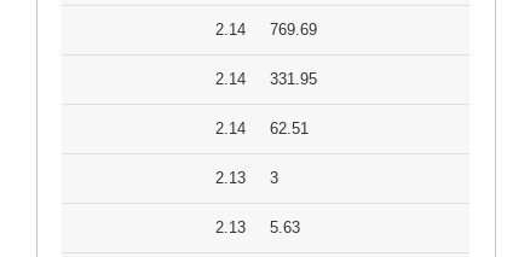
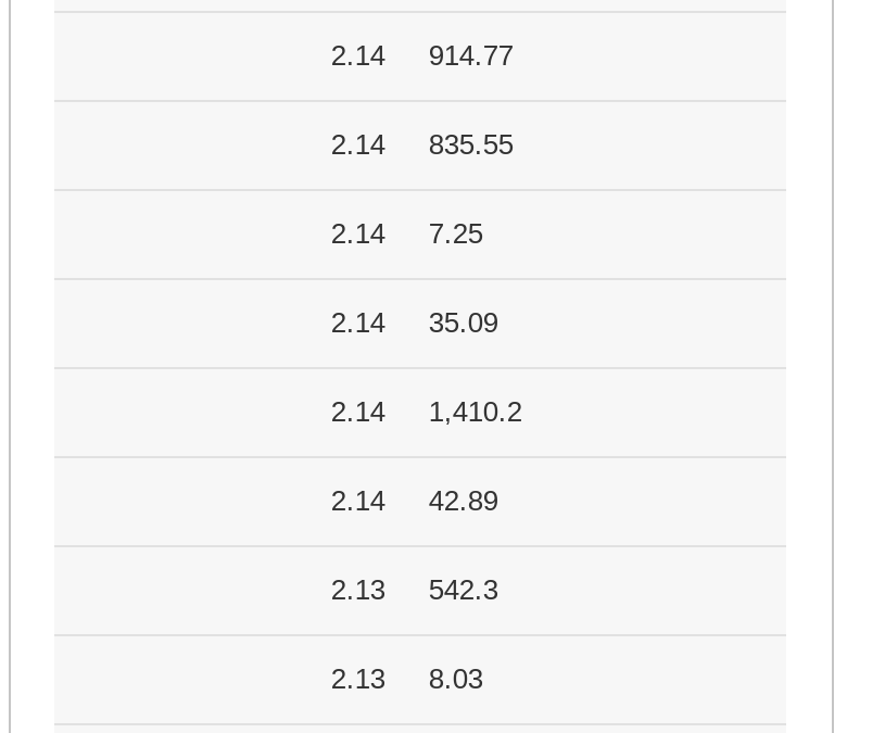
- 2.14 769.69
+ 2.14 914.77

- 2.14 331.95
+ 2.14 835.55

- 62.51
+ 7.25
+ 2.14
+ 35.09
+ 2.14
+ 1,410.2
+ 2.14
+ 42.89

- 2.13 3
+ 2.13 542.3

- 2.13 5.63
+ 2.13 8.03
